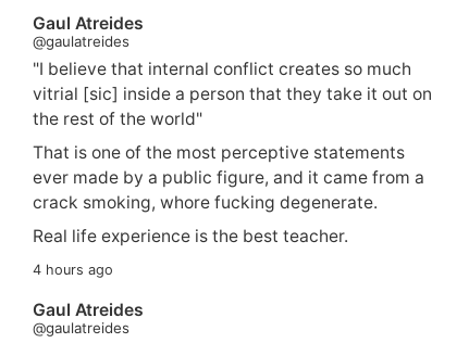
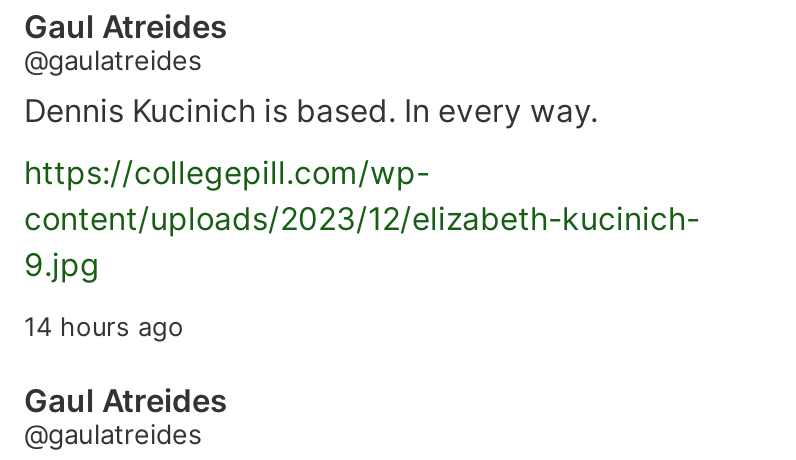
- "I believe that internal conflict creates so much
- vitrial [sic] inside a person that they take it out on
- the rest of the world"
- That is one of the most perceptive statements
- ever made by a public figure, and it came from a
- crack smoking, whore fucking degenerate.
- Real life experience is the best teacher.
- 4 hours ago
+ Dennis Kucinich is based. In every way.
+ https://collegepill.com/wp-
+ content/uploads/2023/12/elizabeth-kucinich-
+ 9.jpg
+ 14 hours ago
